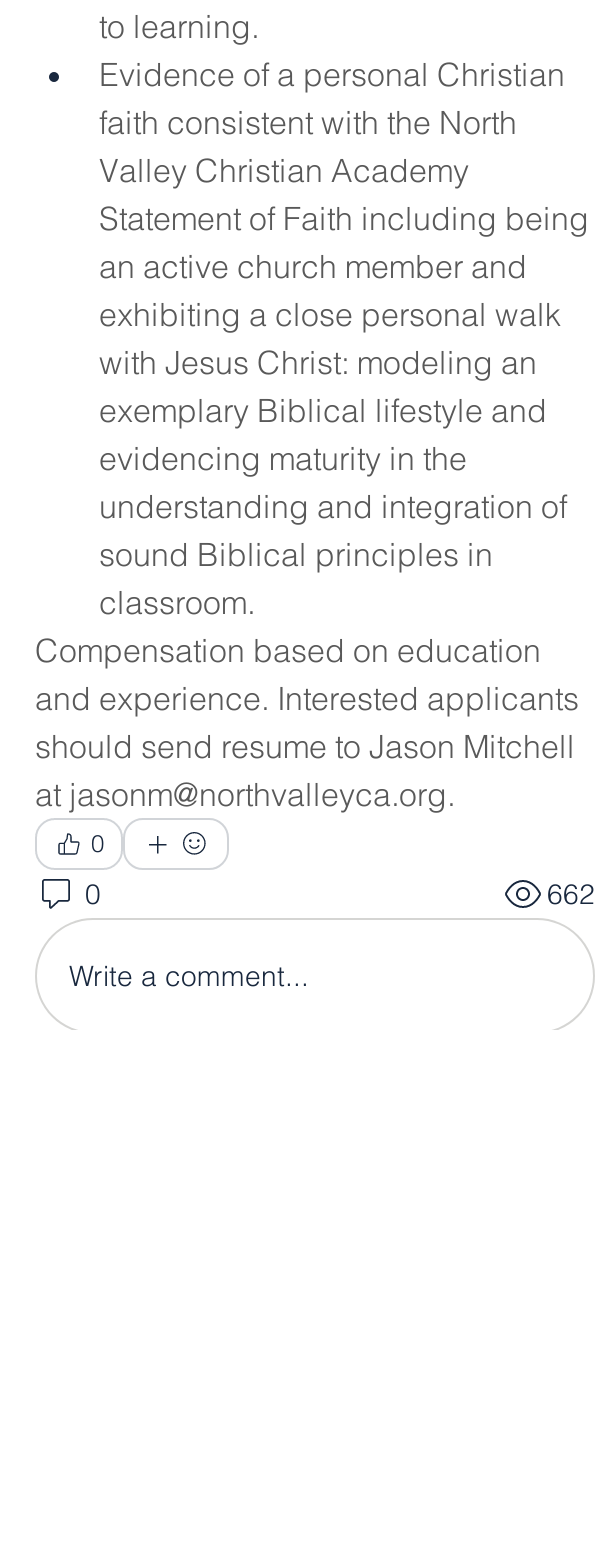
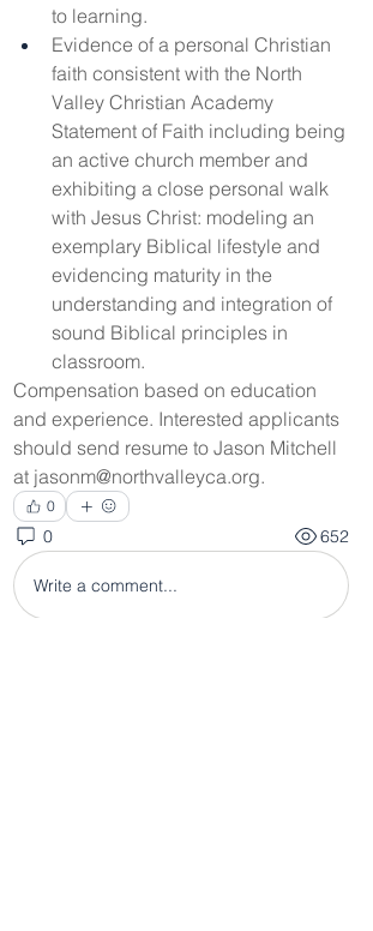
- 662
+ 652
